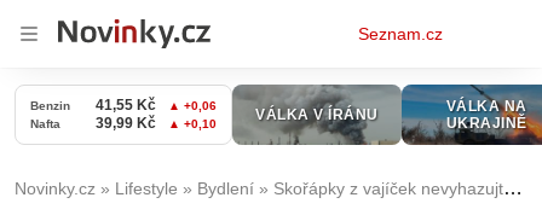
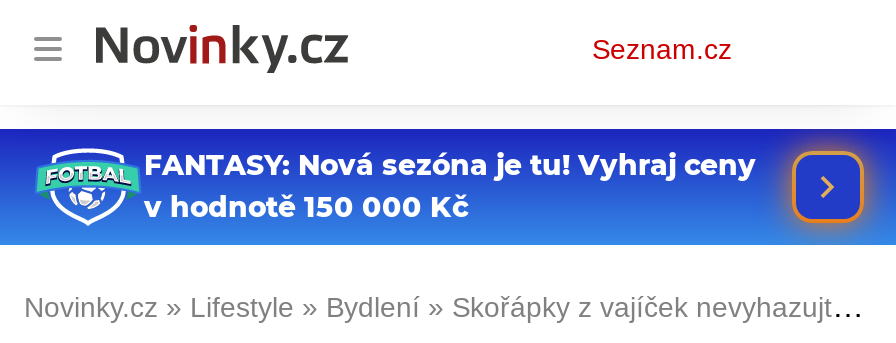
- [image]
+ [image]
